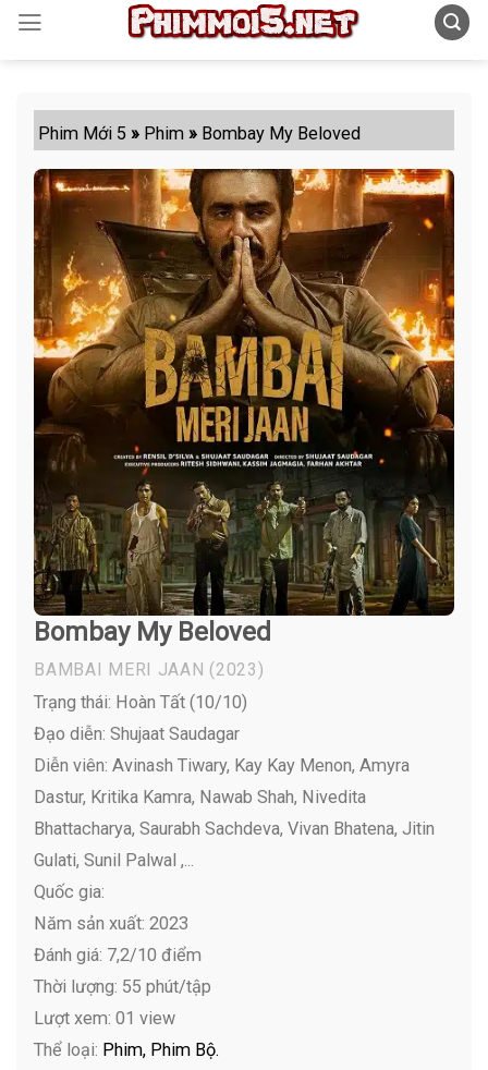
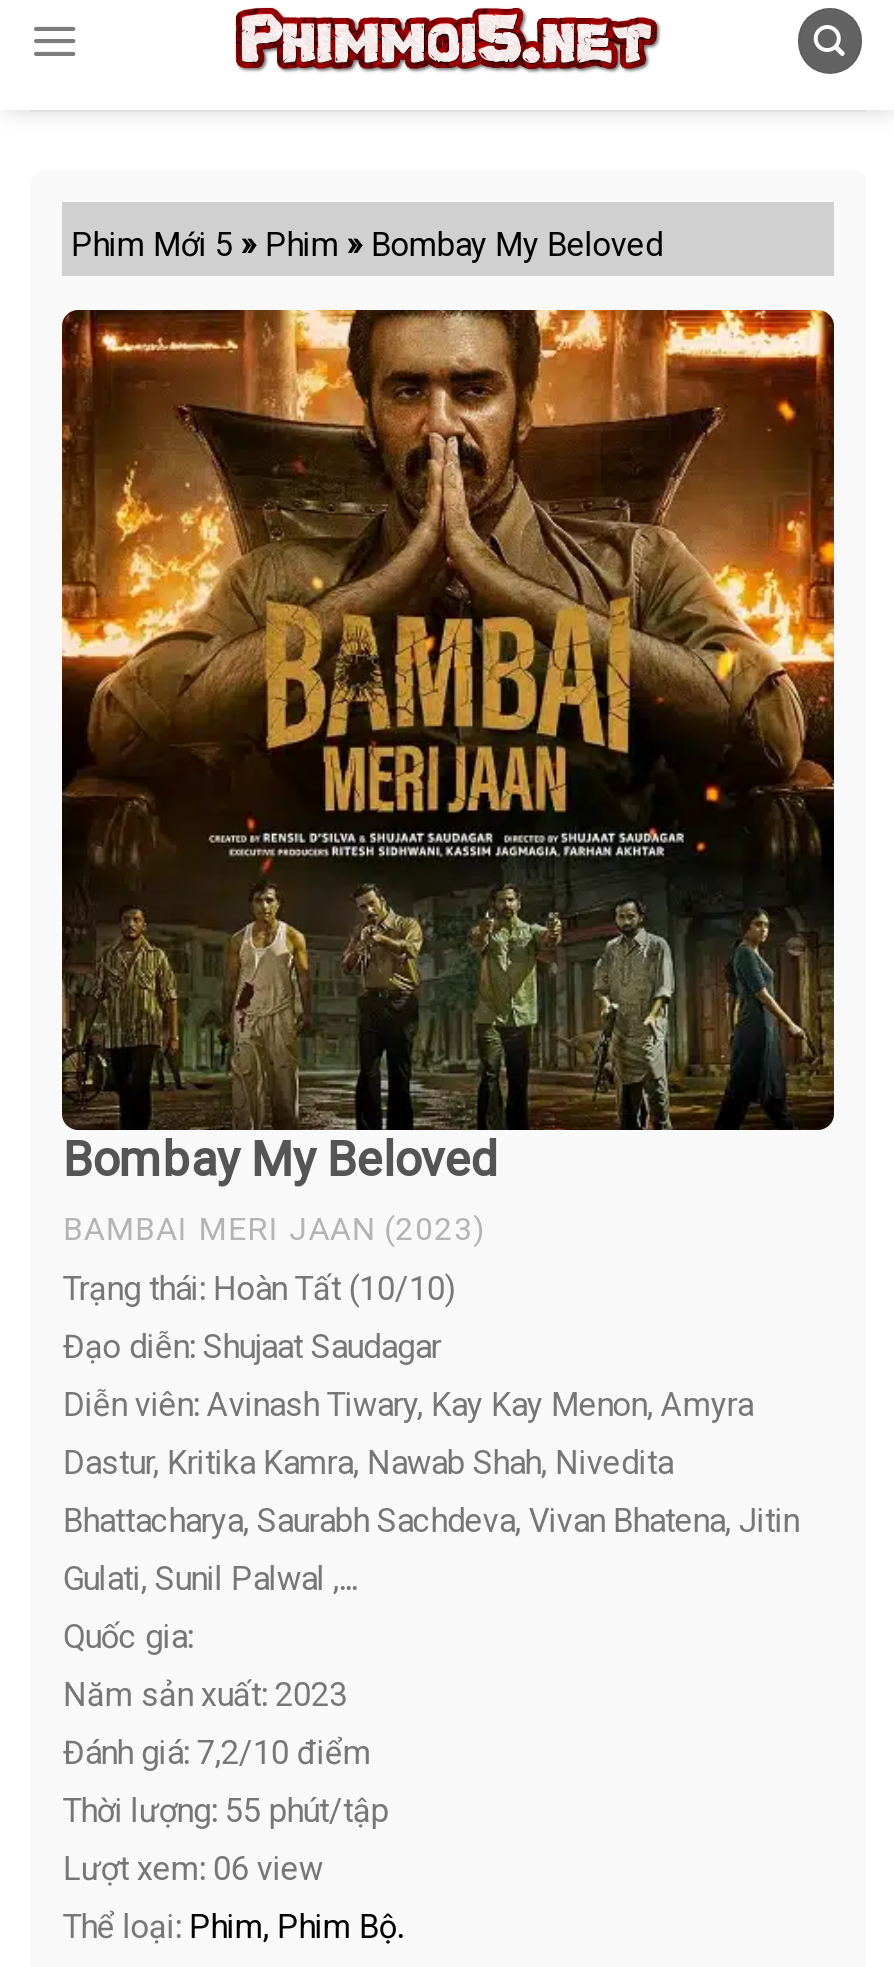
- Lượt xem: 01 view
+ Lượt xem: 06 view
